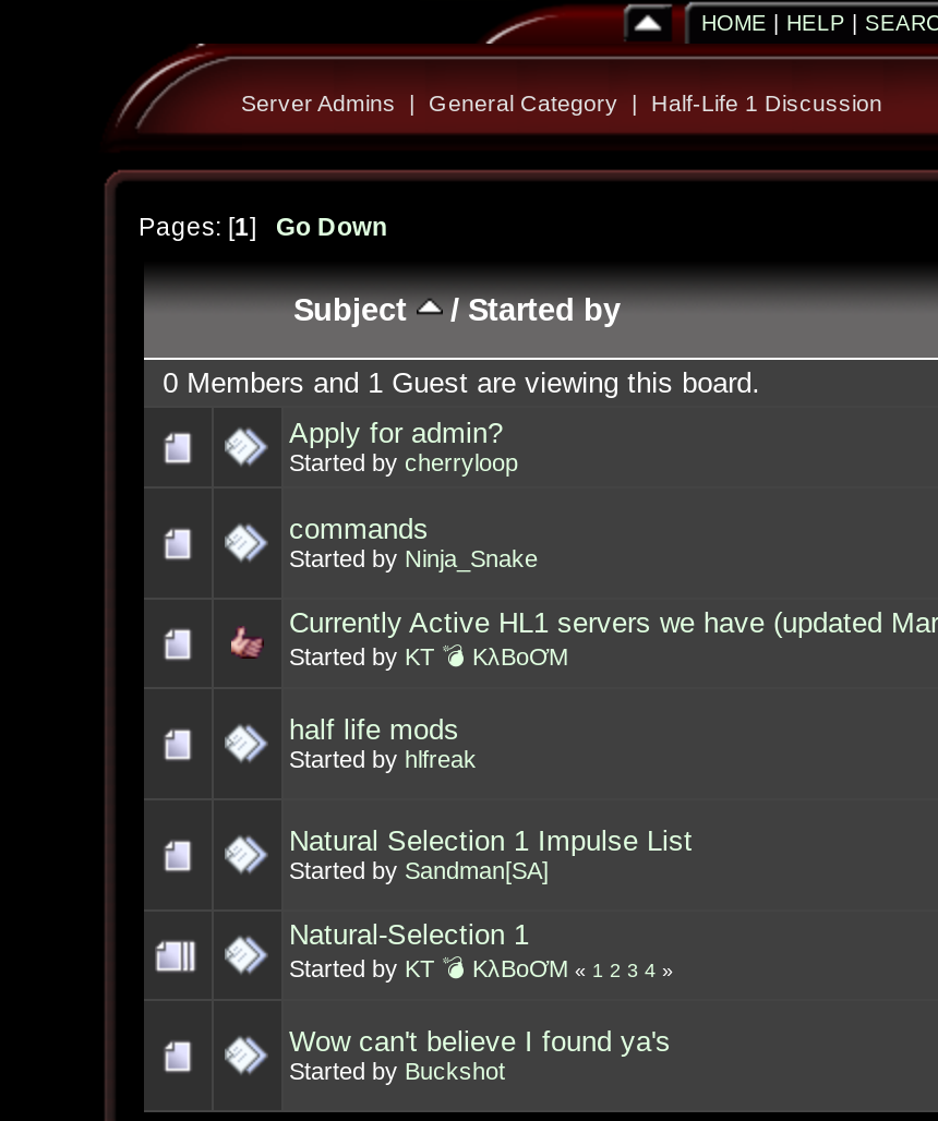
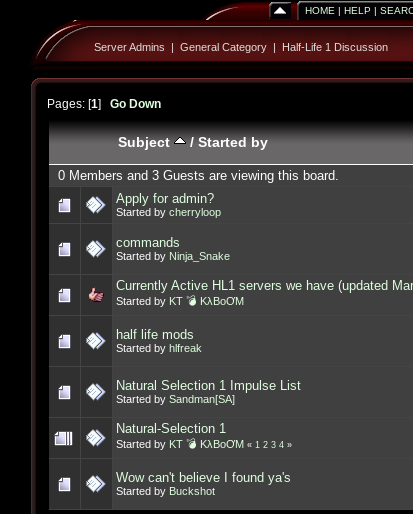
- 0 Members and 1 Guest are viewing this board.
+ 0 Members and 3 Guests are viewing this board.
